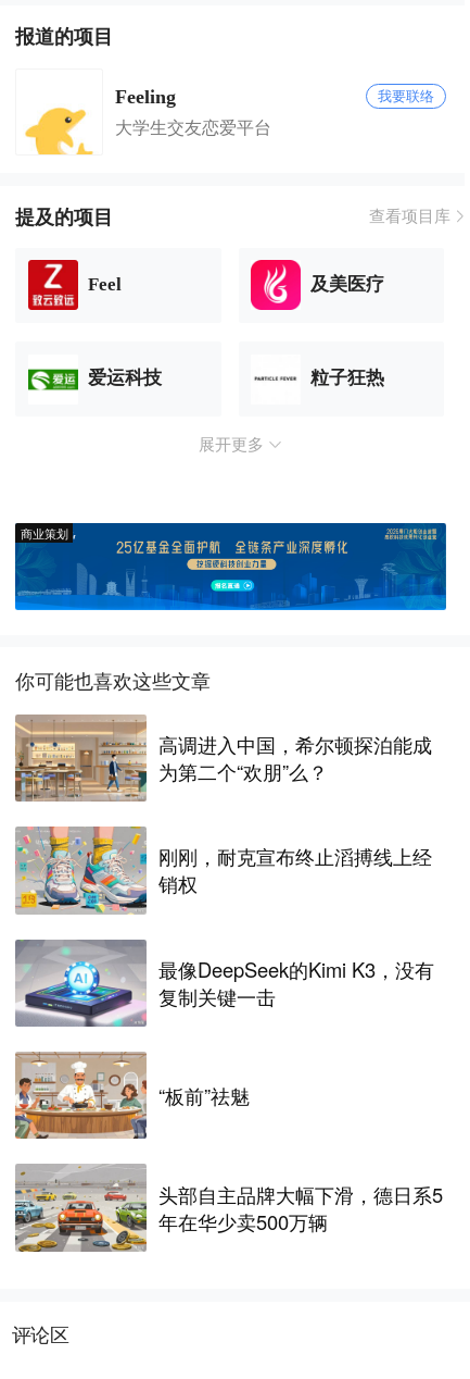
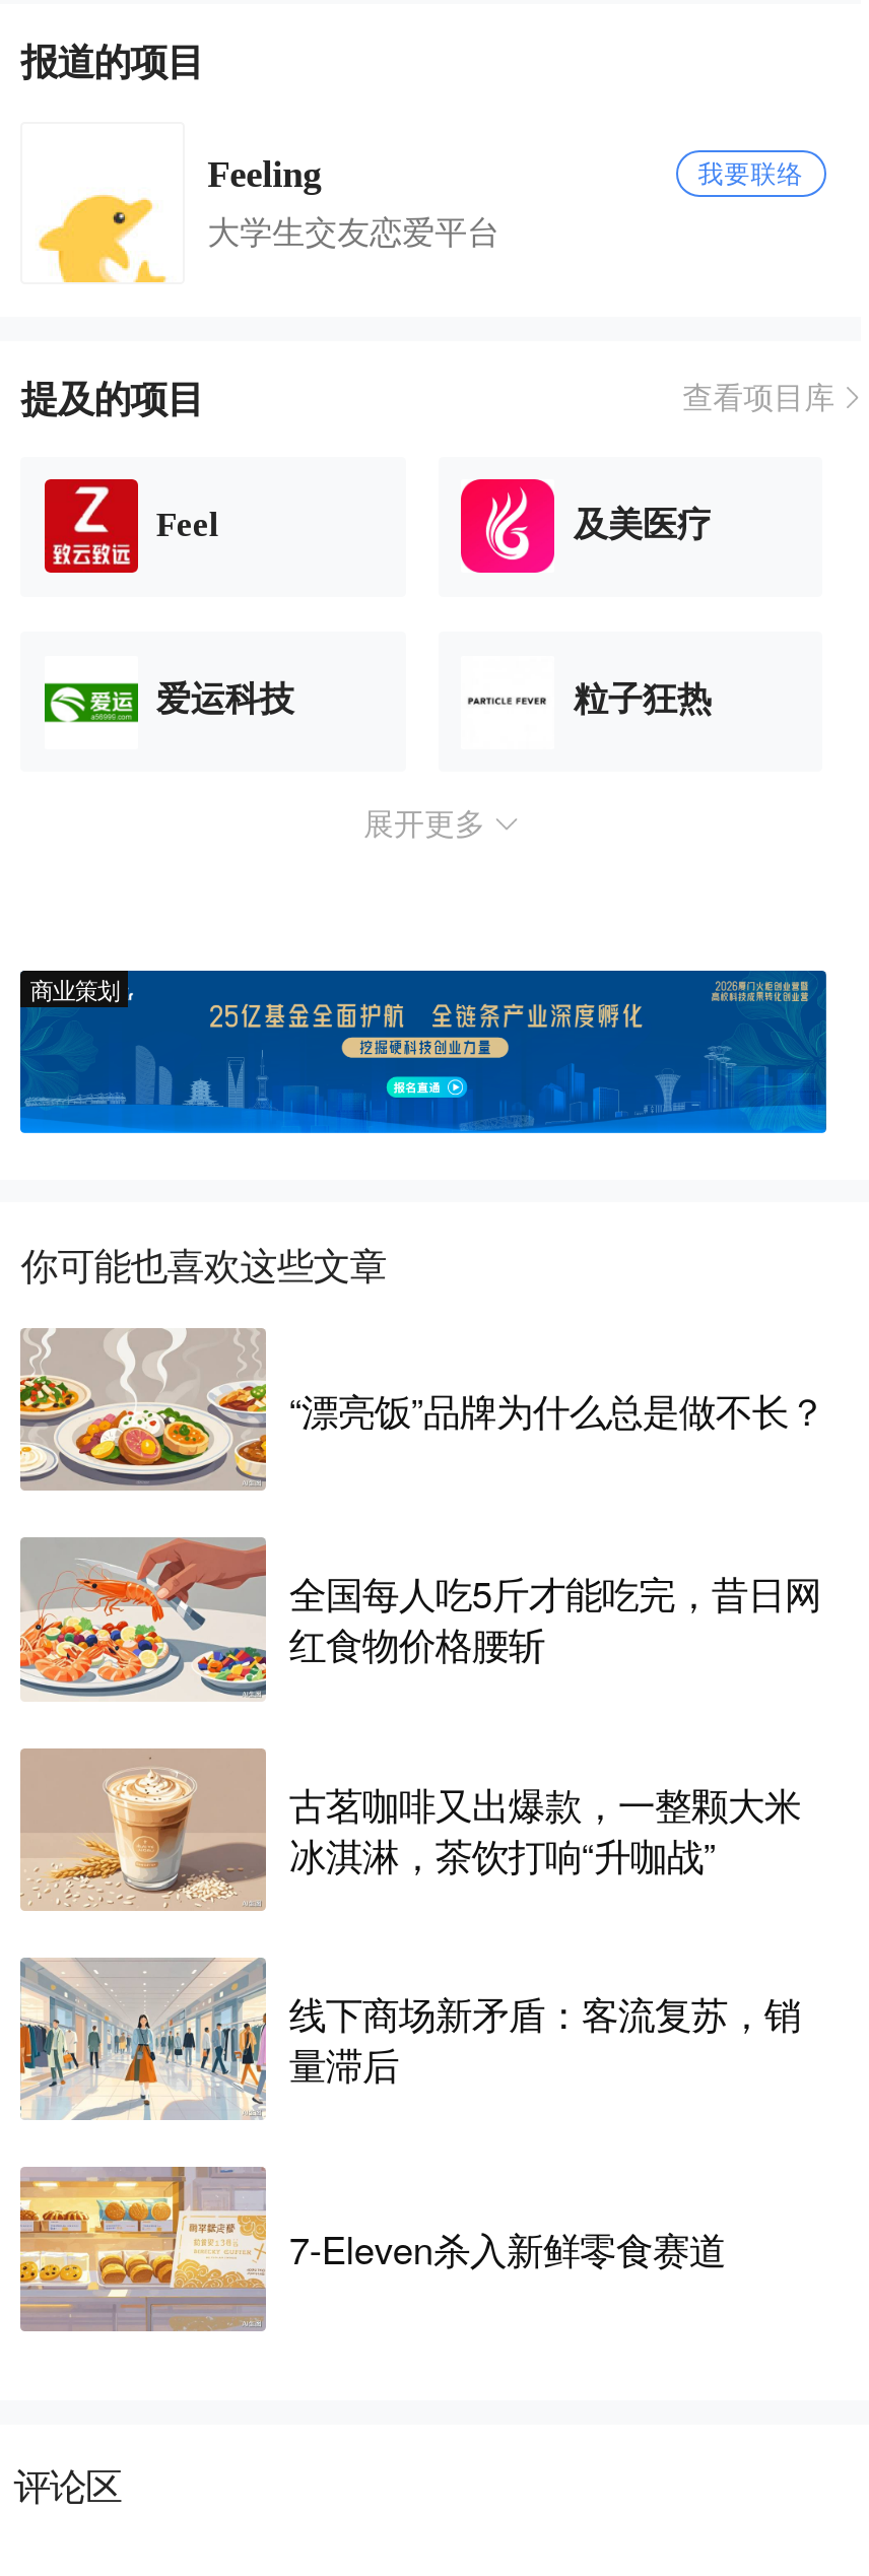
- [image]
- 高调进入中国，希尔顿探泊能成
- 为第二个“欢朋”么？
+ [image]
+ “漂亮饭”品牌为什么总是做不长？

- [image]
- 刚刚，耐克宣布终止滔搏线上经
- 销权
+ [image]
+ 全国每人吃5斤才能吃完，昔日网
+ 红食物价格腰斩

- [image]
- 最像DeepSeek的Kimi K3，没有
- 复制关键一击
+ [image]
+ 古茗咖啡又出爆款，一整颗大米
+ 冰淇淋，茶饮打响“升咖战”

- [image]
- “板前”祛魅
+ [image]
+ 线下商场新矛盾：客流复苏，销
+ 量滞后

- [image]
- 头部自主品牌大幅下滑，德日系5
- 年在华少卖500万辆
+ [image]
+ 7-Eleven杀入新鲜零食赛道
